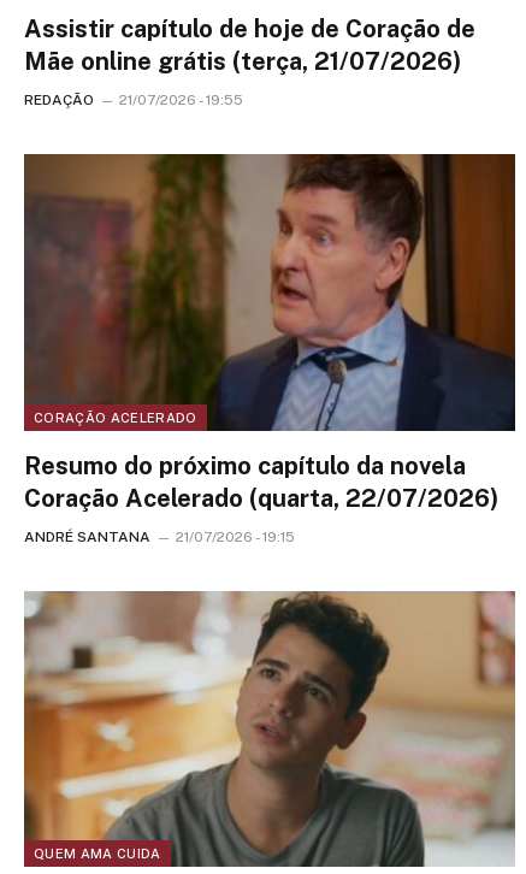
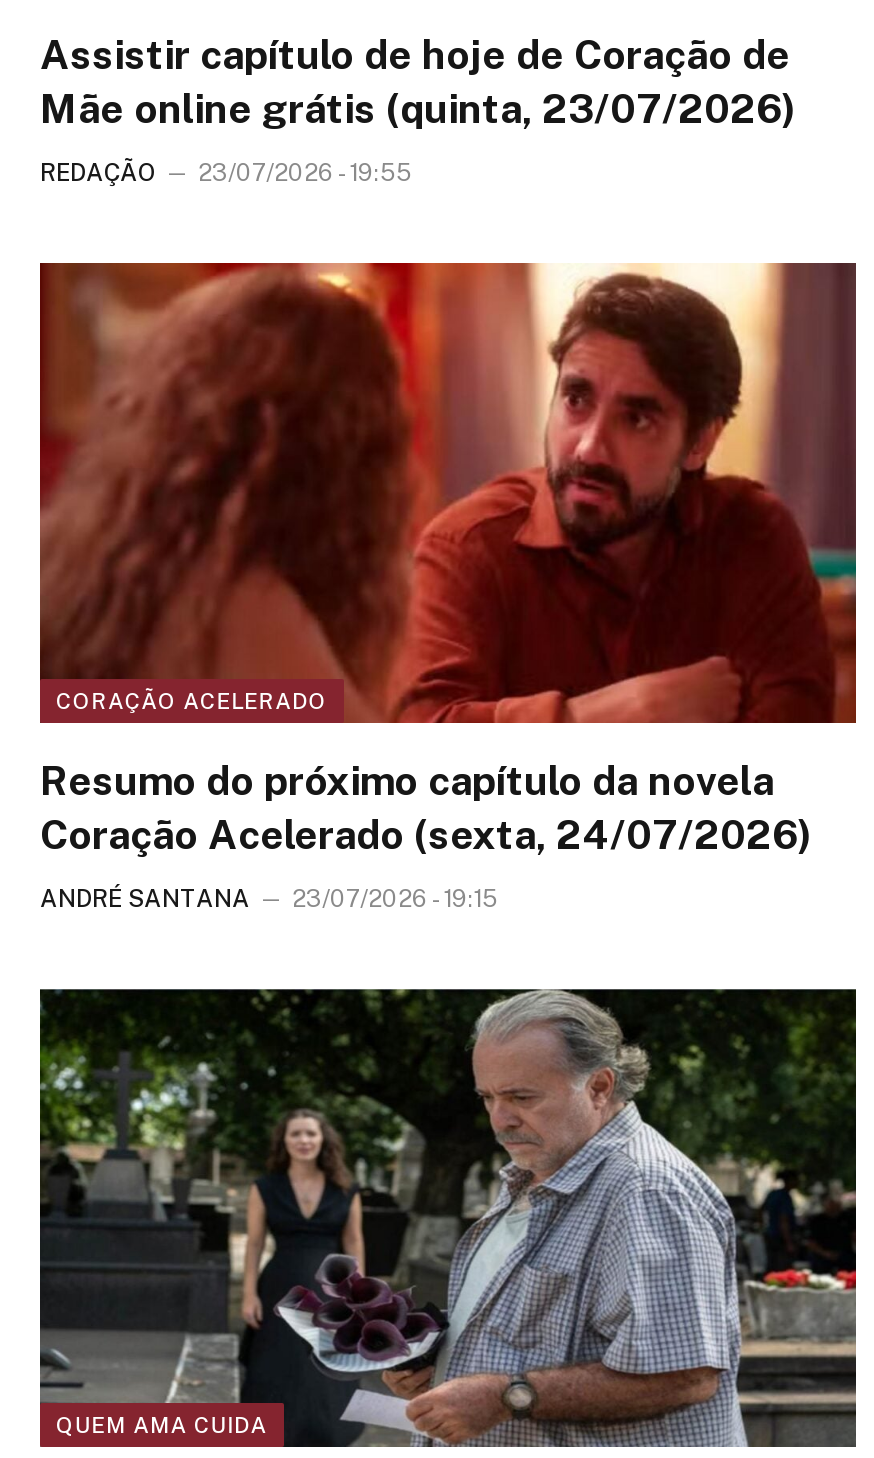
- Mãe online grátis (terça, 21/07/2026)
+ Mãe online grátis (quinta, 23/07/2026)

- REDAÇÃO 21/07/2026 - 19:55
+ REDAÇÃO 23/07/2026 - 19:55

- [image]
+ [image]

- Coração Acelerado (quarta, 22/07/2026)
+ Coração Acelerado (sexta, 24/07/2026)

- ANDRÉ SANTANA 21/07/2026 - 19:15
+ ANDRÉ SANTANA 23/07/2026 - 19:15

- [image]
+ [image]
